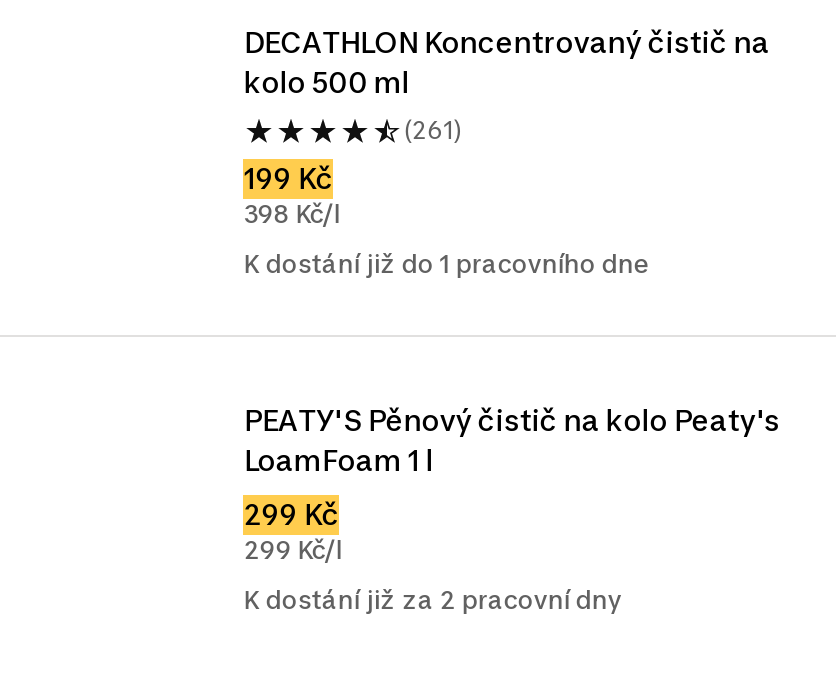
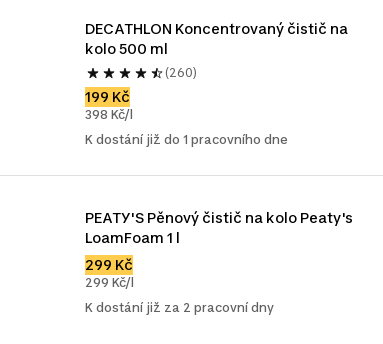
- (261)
+ (260)
